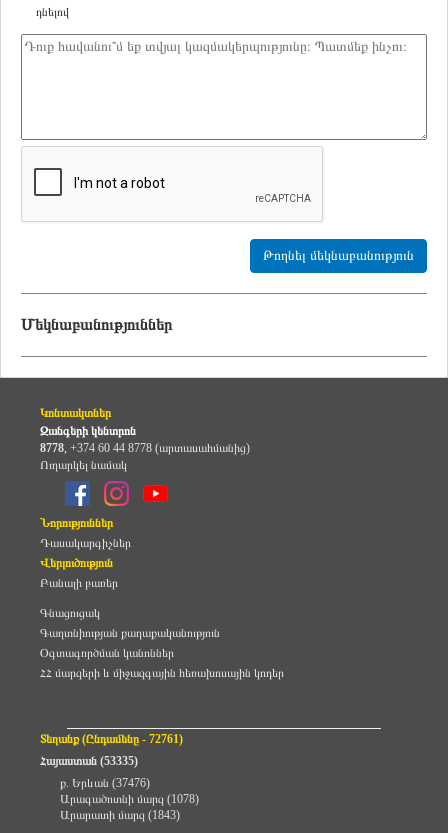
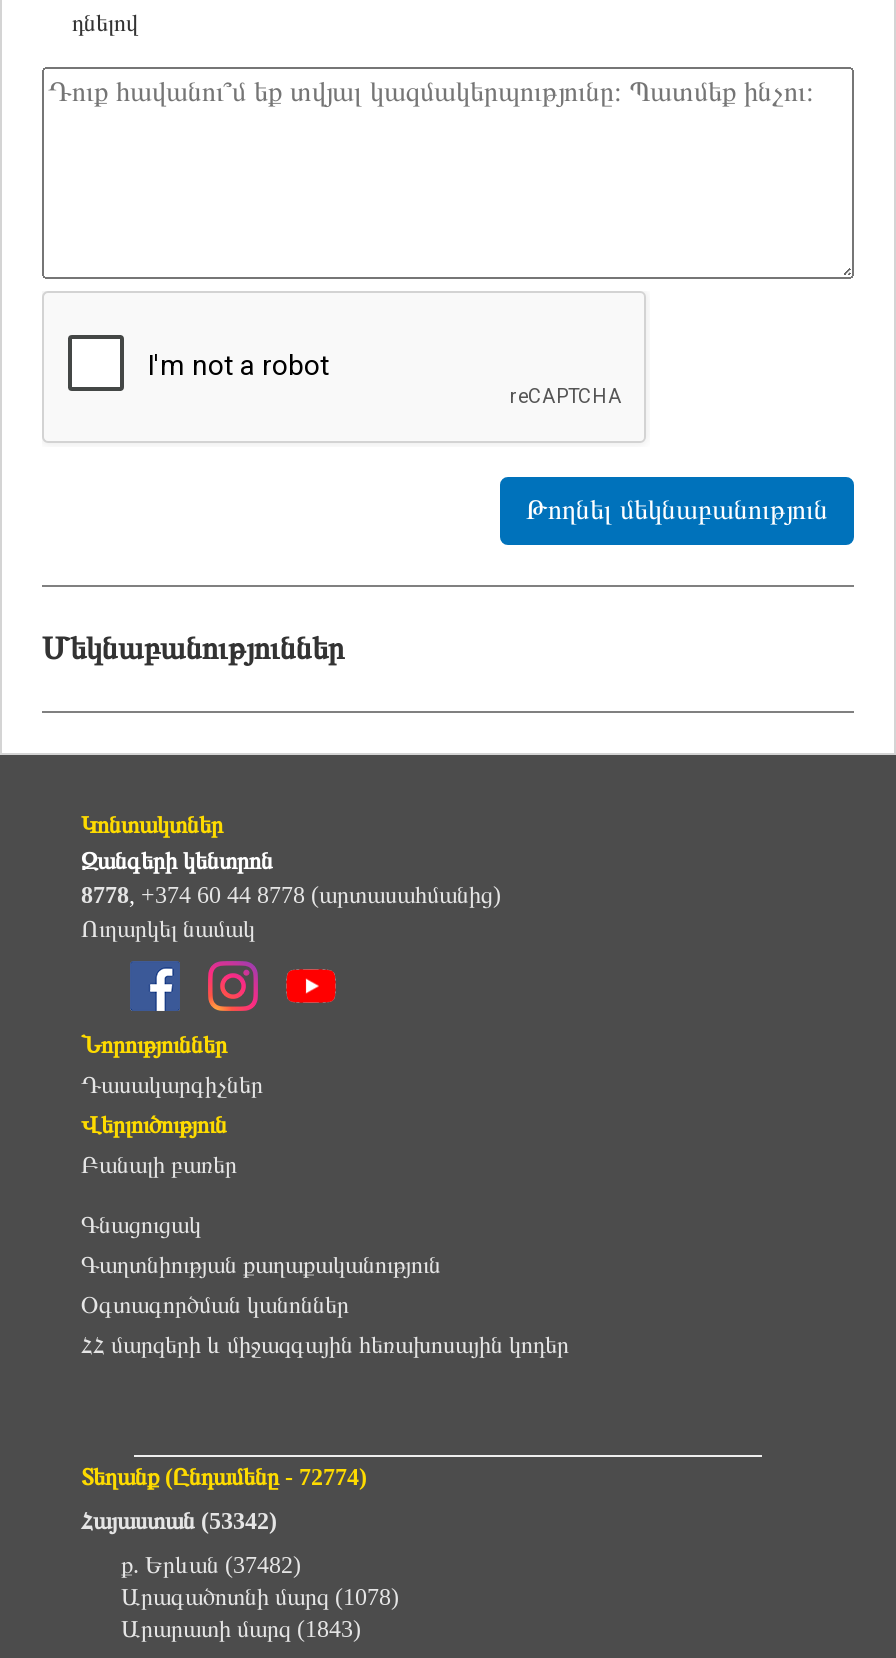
- Տեղանք (Ընդամենը - 72761)
+ Տեղանք (Ընդամենը - 72774)

- Հայաստան (53335)
+ Հայաստան (53342)

- ք. Երևան (37476)
+ ք. Երևան (37482)
